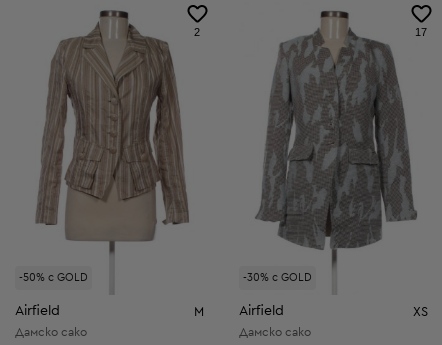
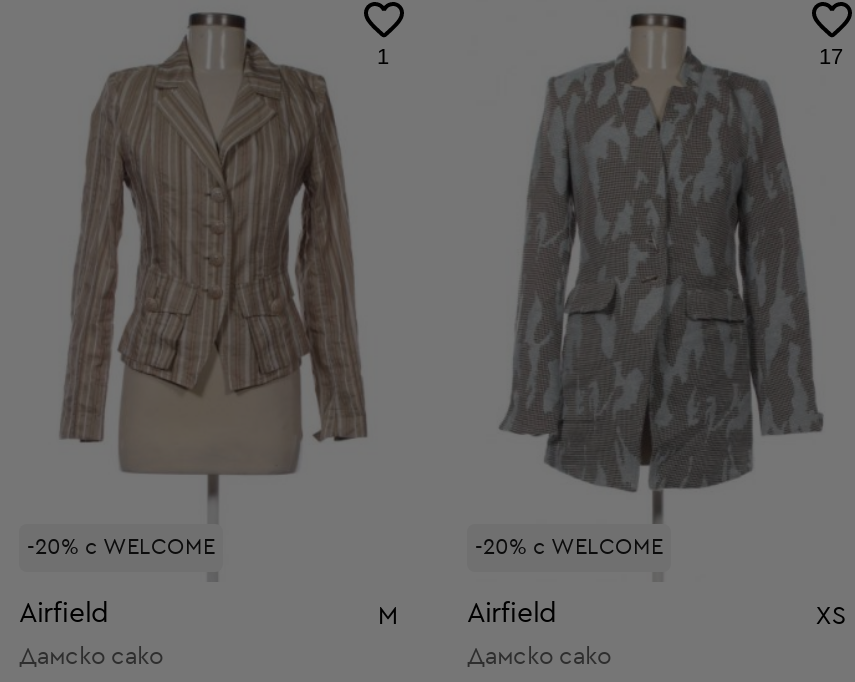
- 2
+ 1

- -50% с GOLD
+ -20% с WELCOME

- -30% с GOLD
+ -20% с WELCOME
